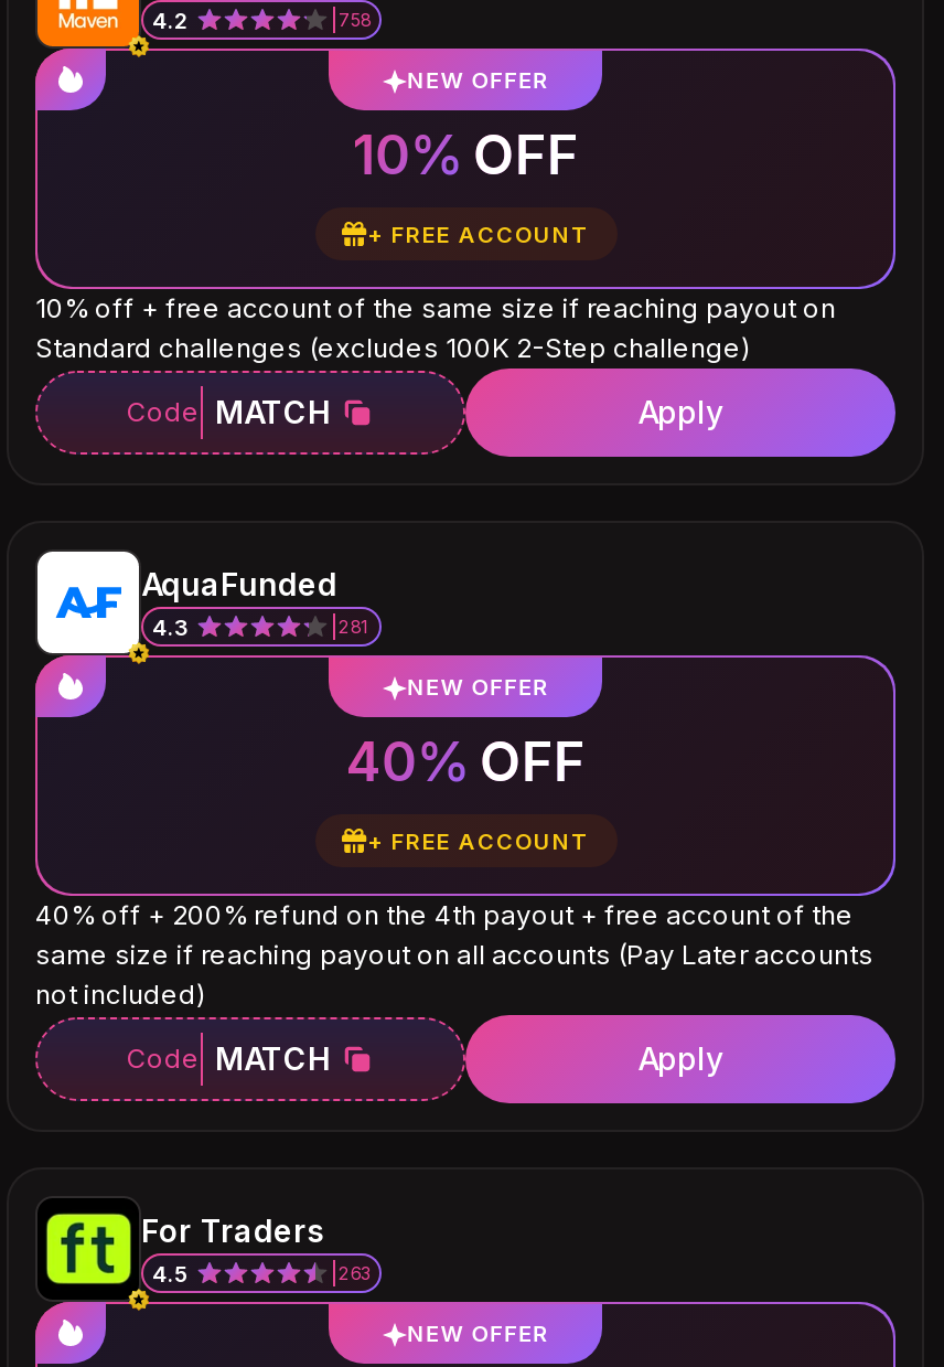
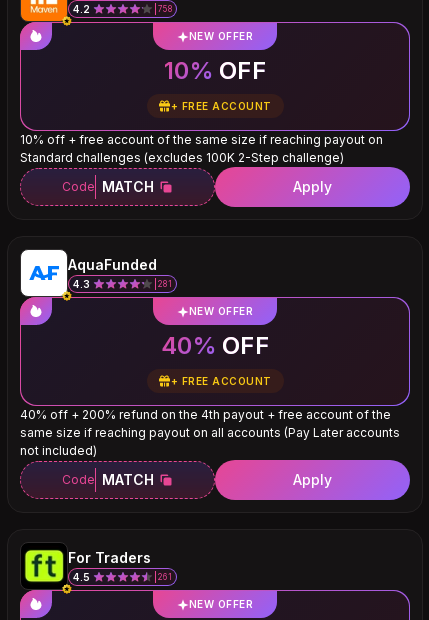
- 263
+ 261
